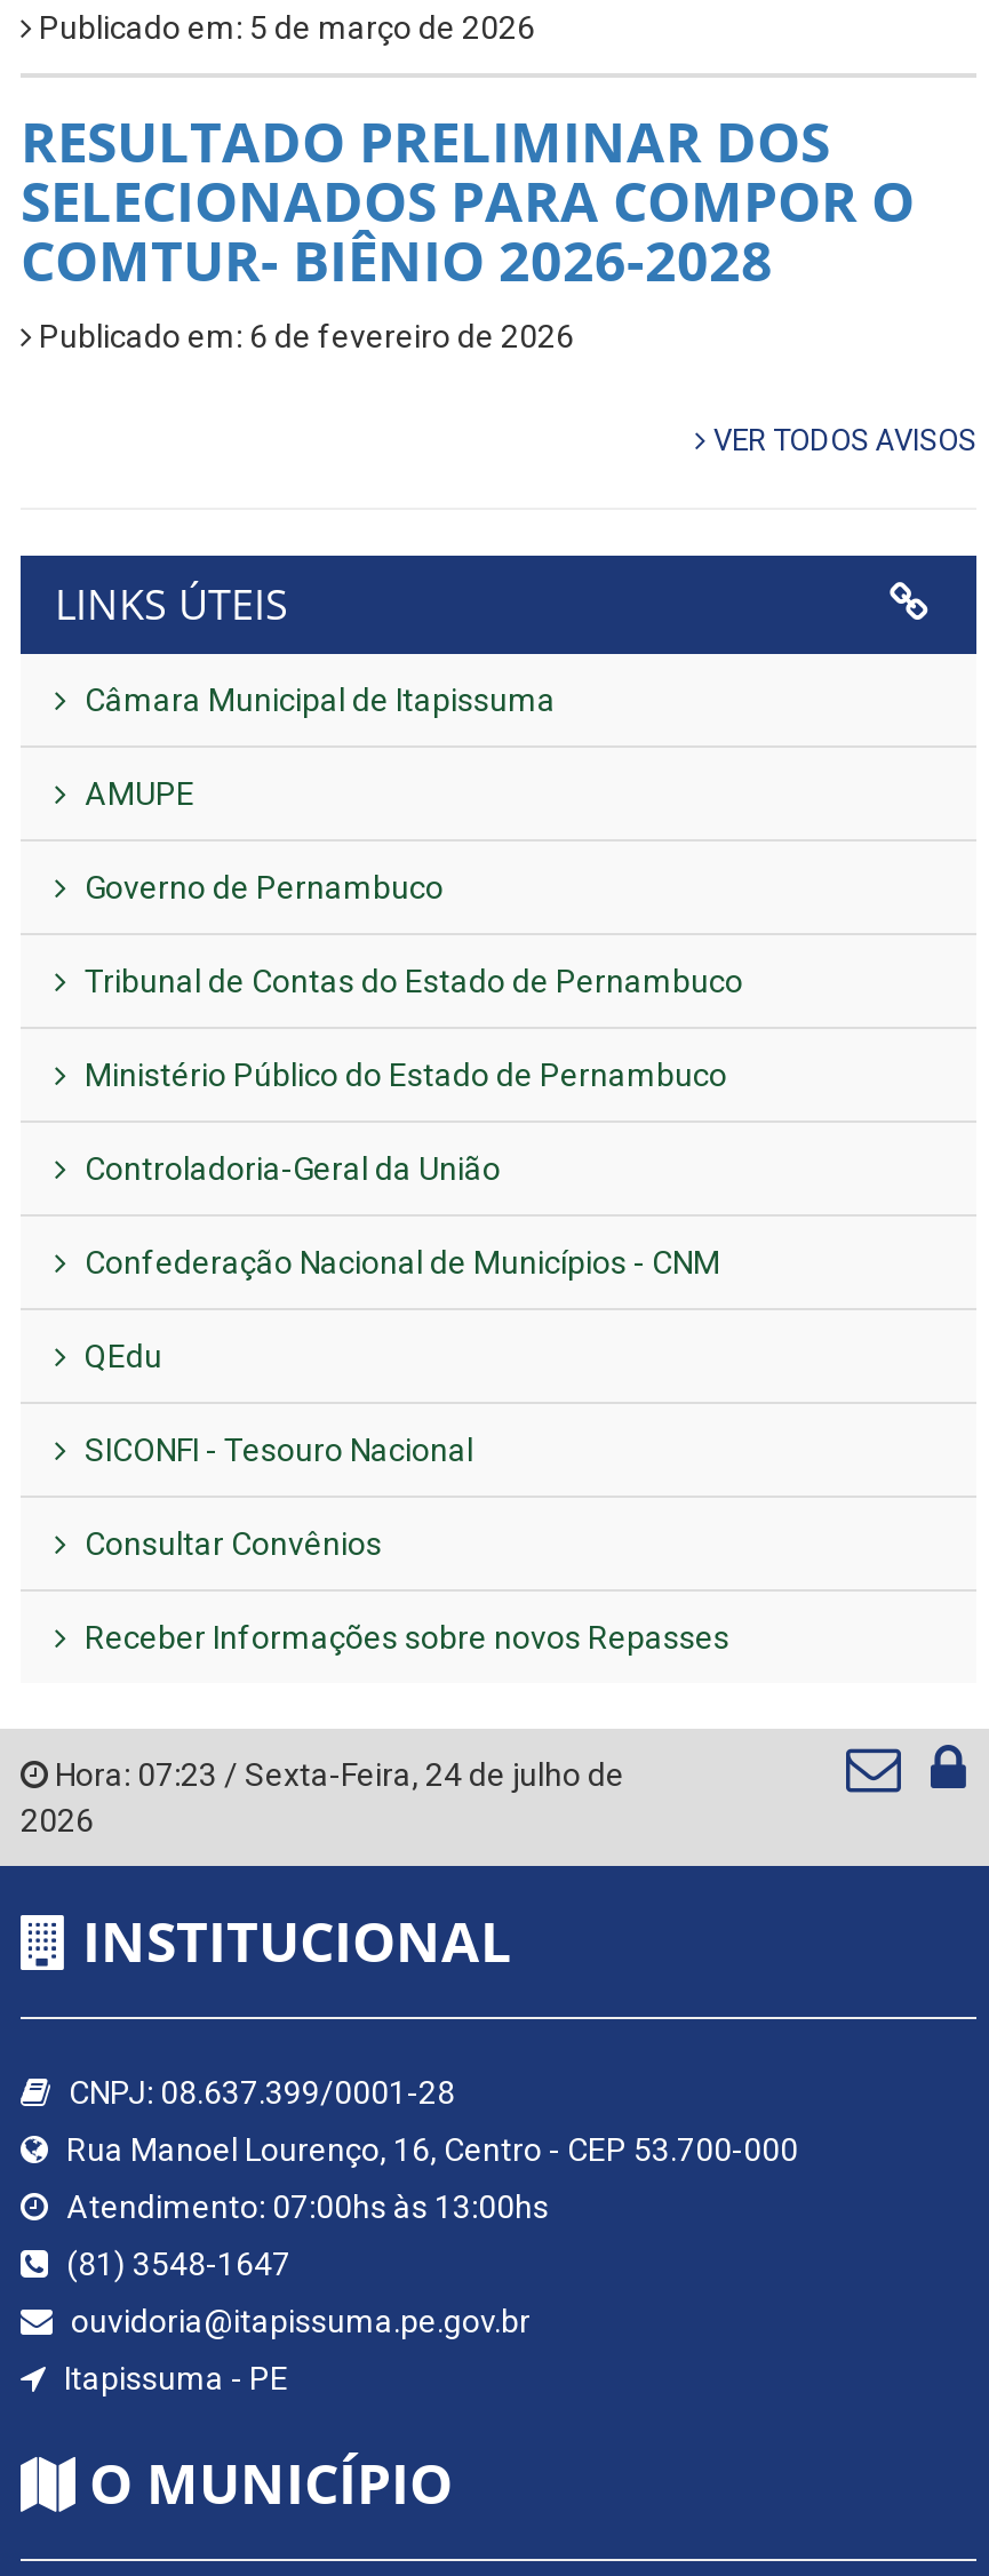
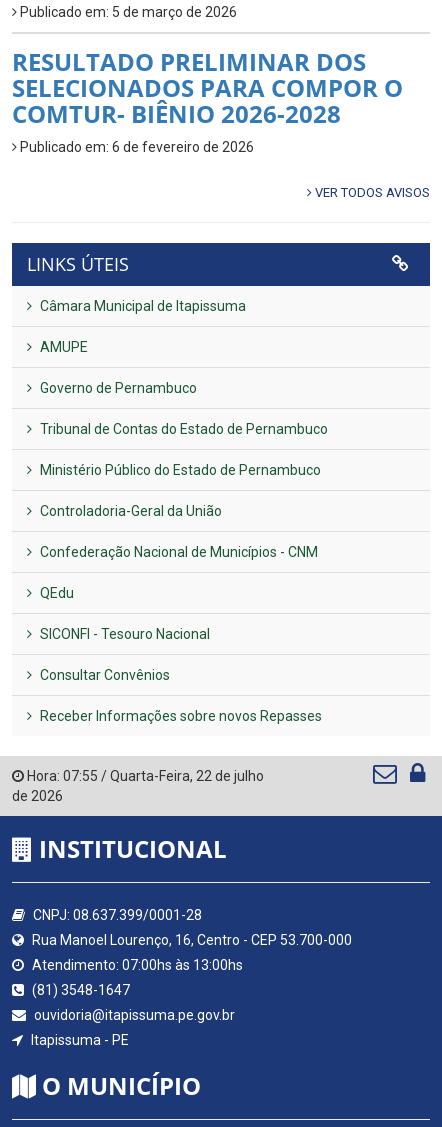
- Hora: 07:23 / Sexta-Feira, 24 de julho de
- 2026
+ Hora: 07:55 / Quarta-Feira, 22 de julho
+ de 2026
